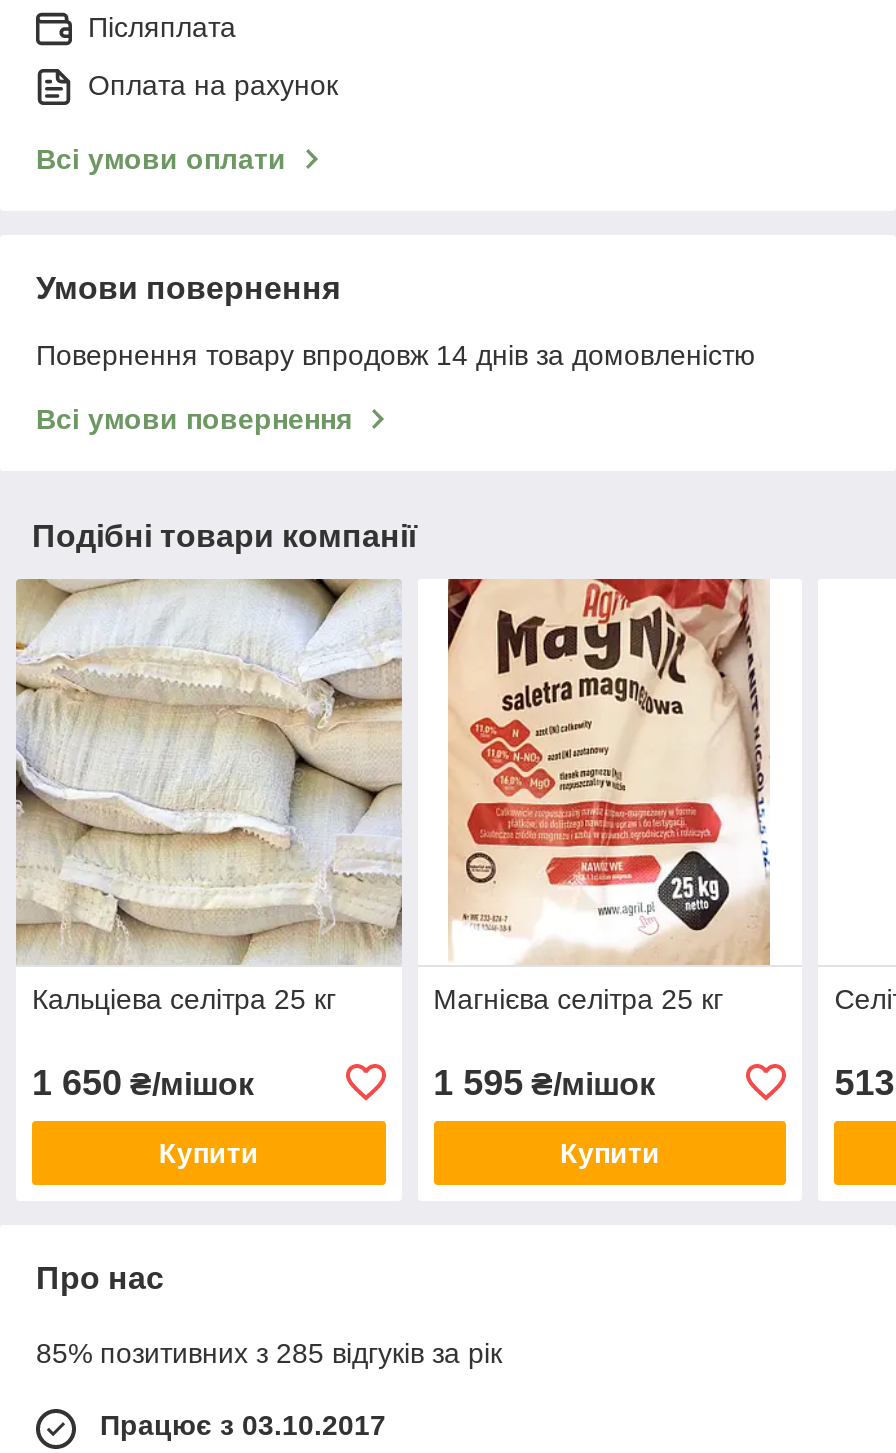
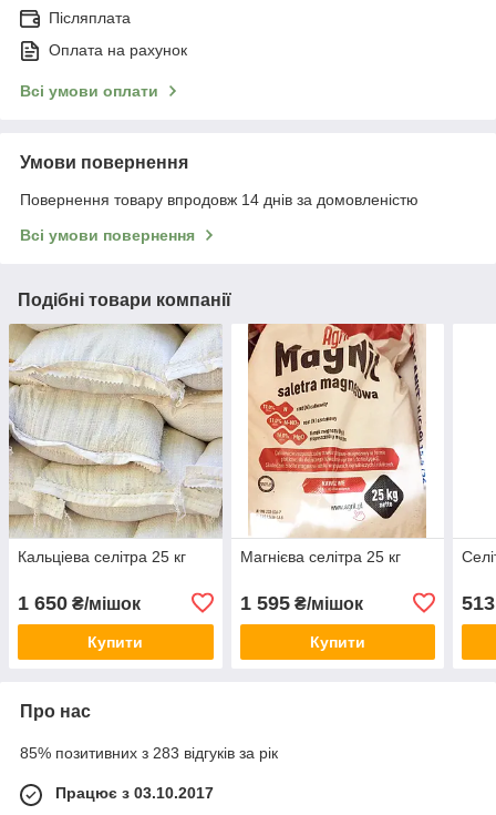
- 85% позитивних з 285 відгуків за рік
+ 85% позитивних з 283 відгуків за рік
